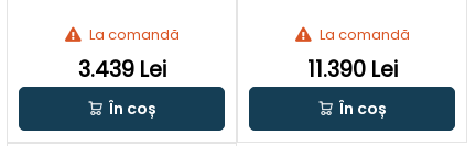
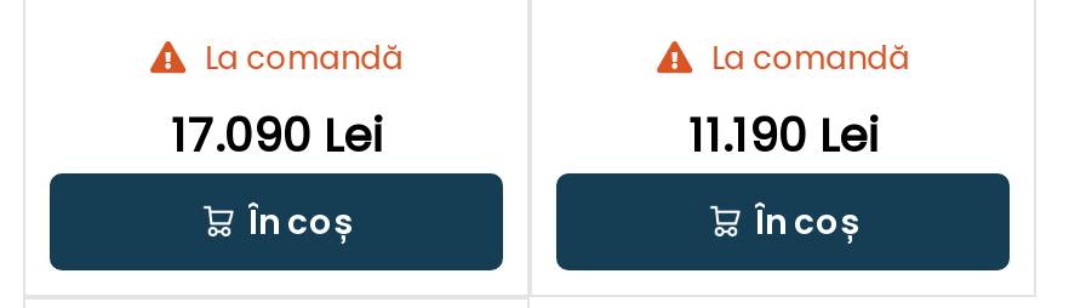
- 3.439 Lei
+ 17.090 Lei

- 11.390 Lei
+ 11.190 Lei
